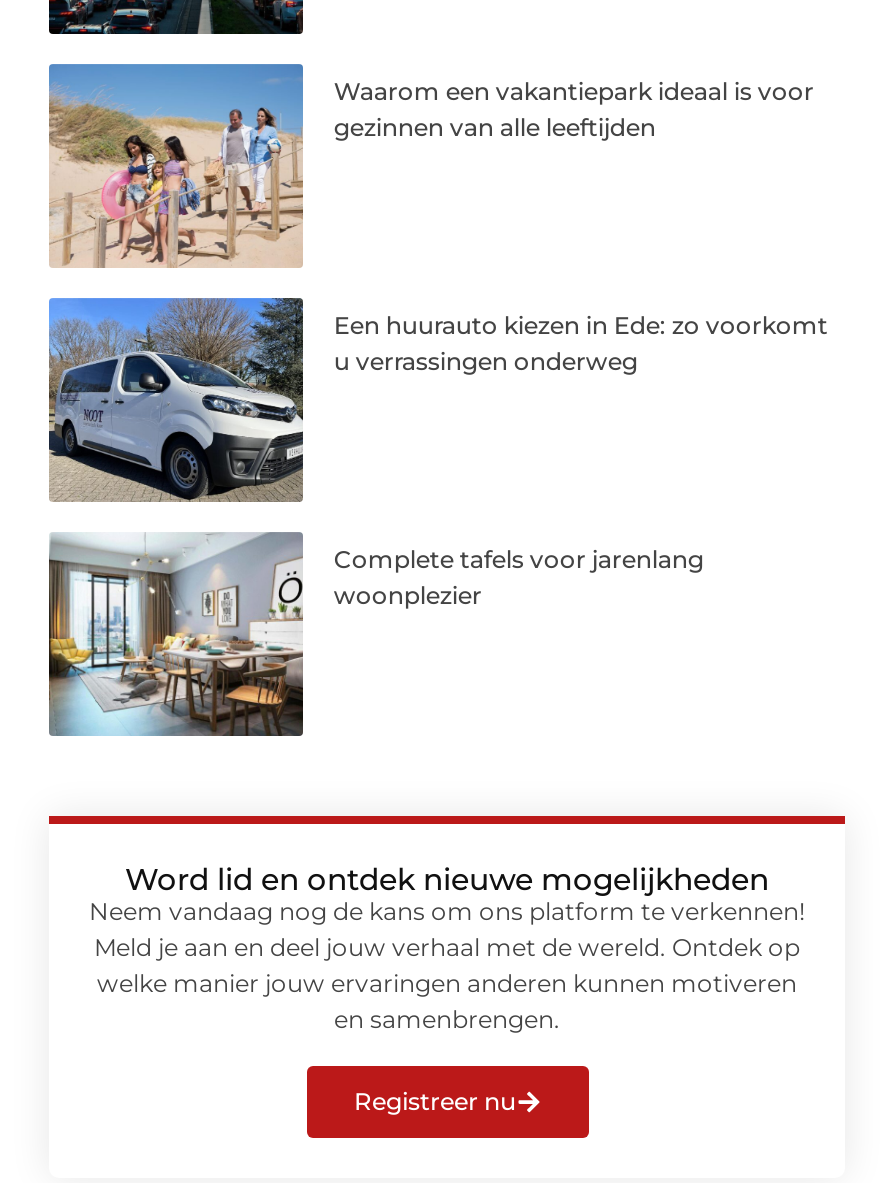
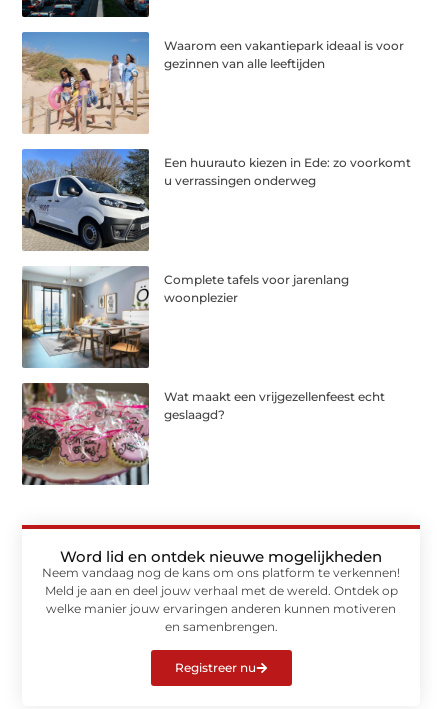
+ [image]
+ Wat maakt een vrijgezellenfeest echt
+ geslaagd?
